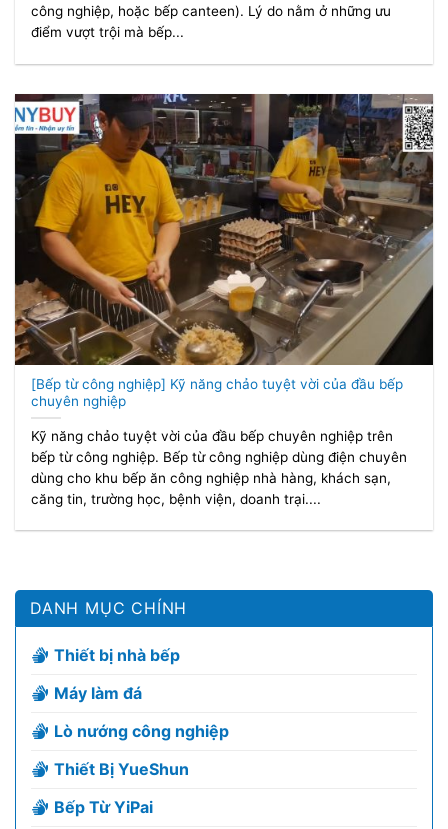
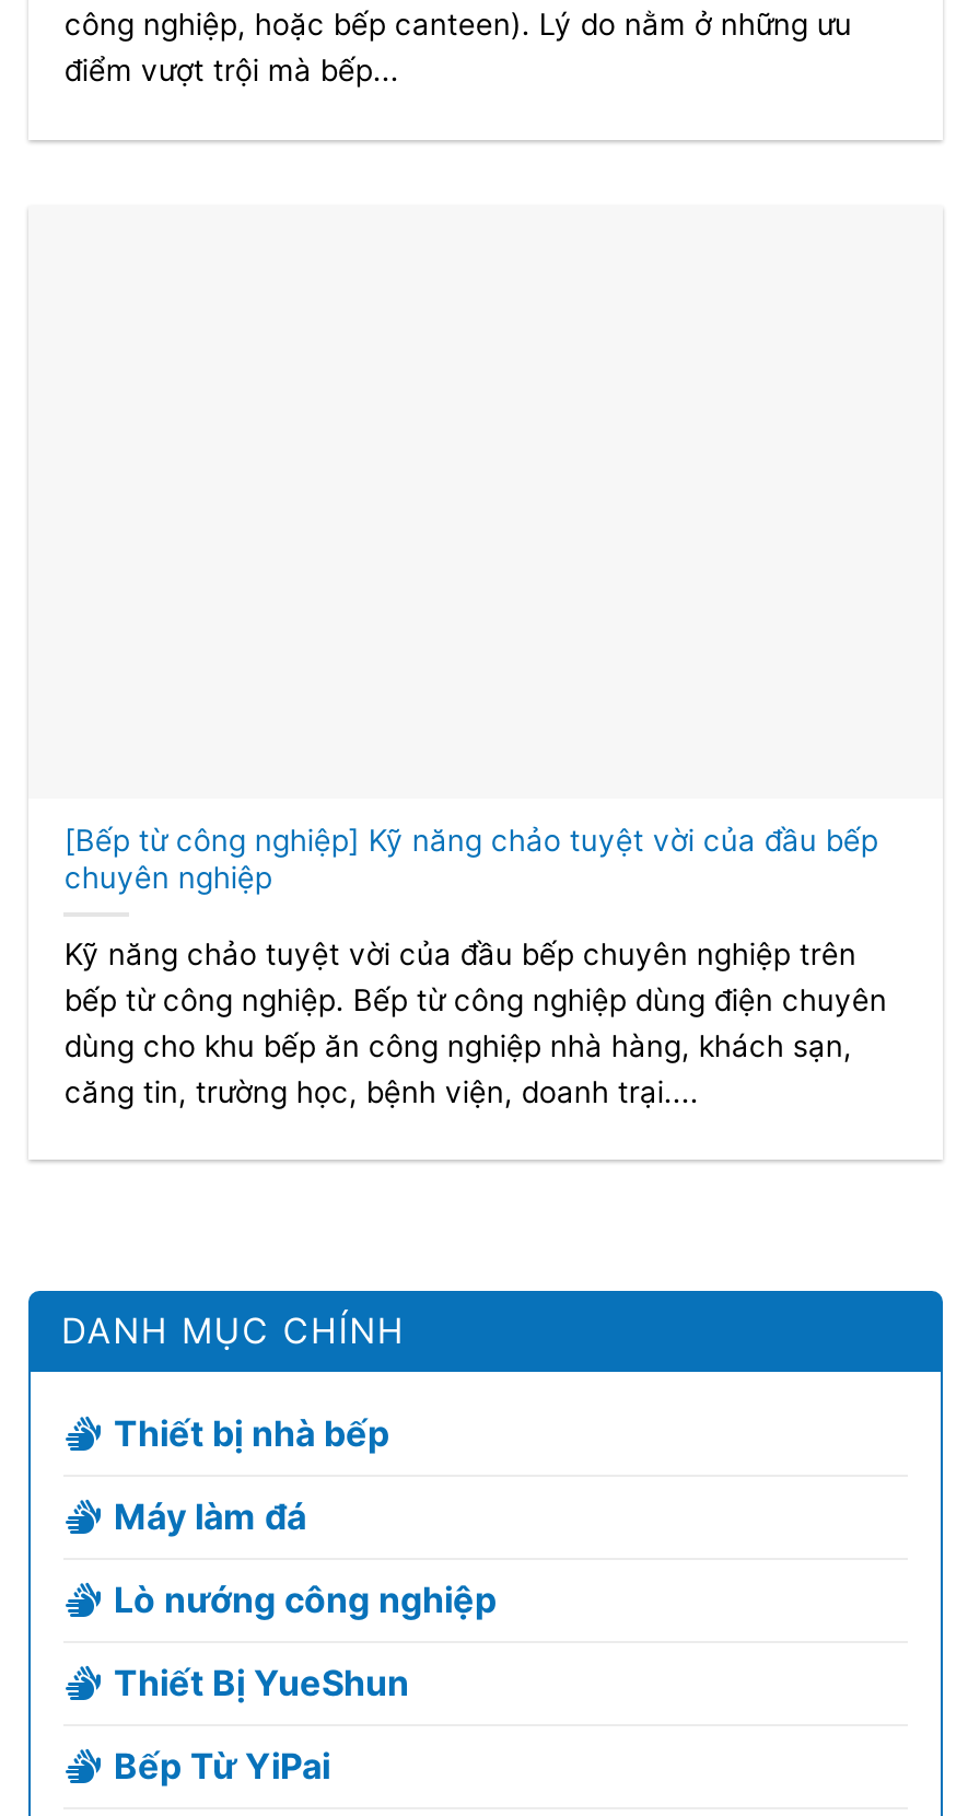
- [image]
